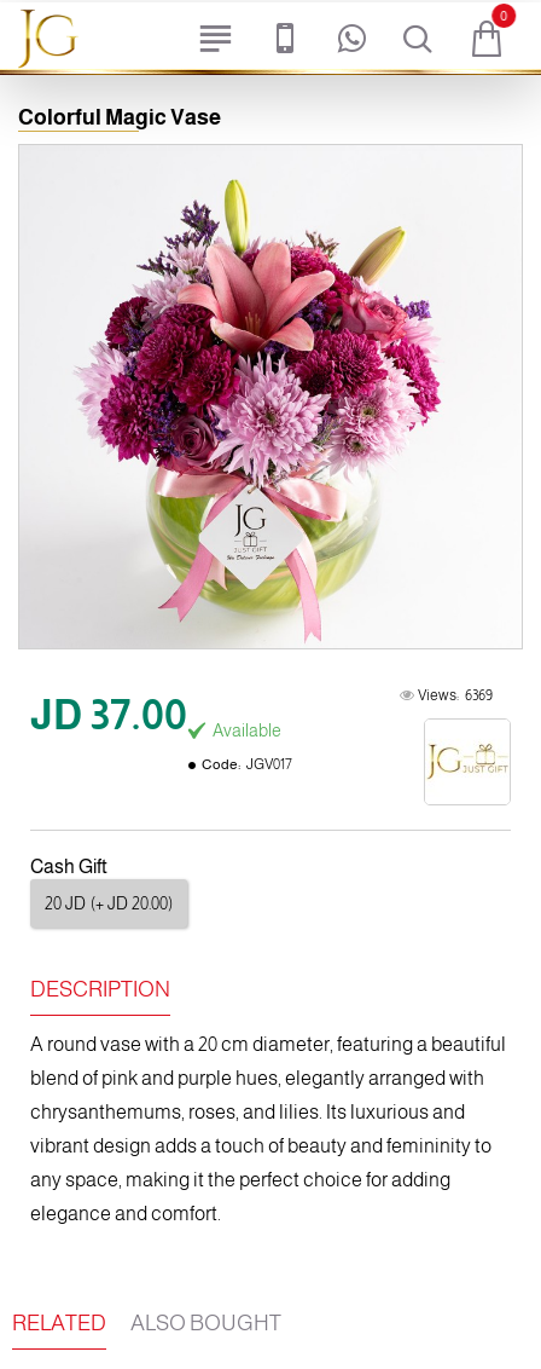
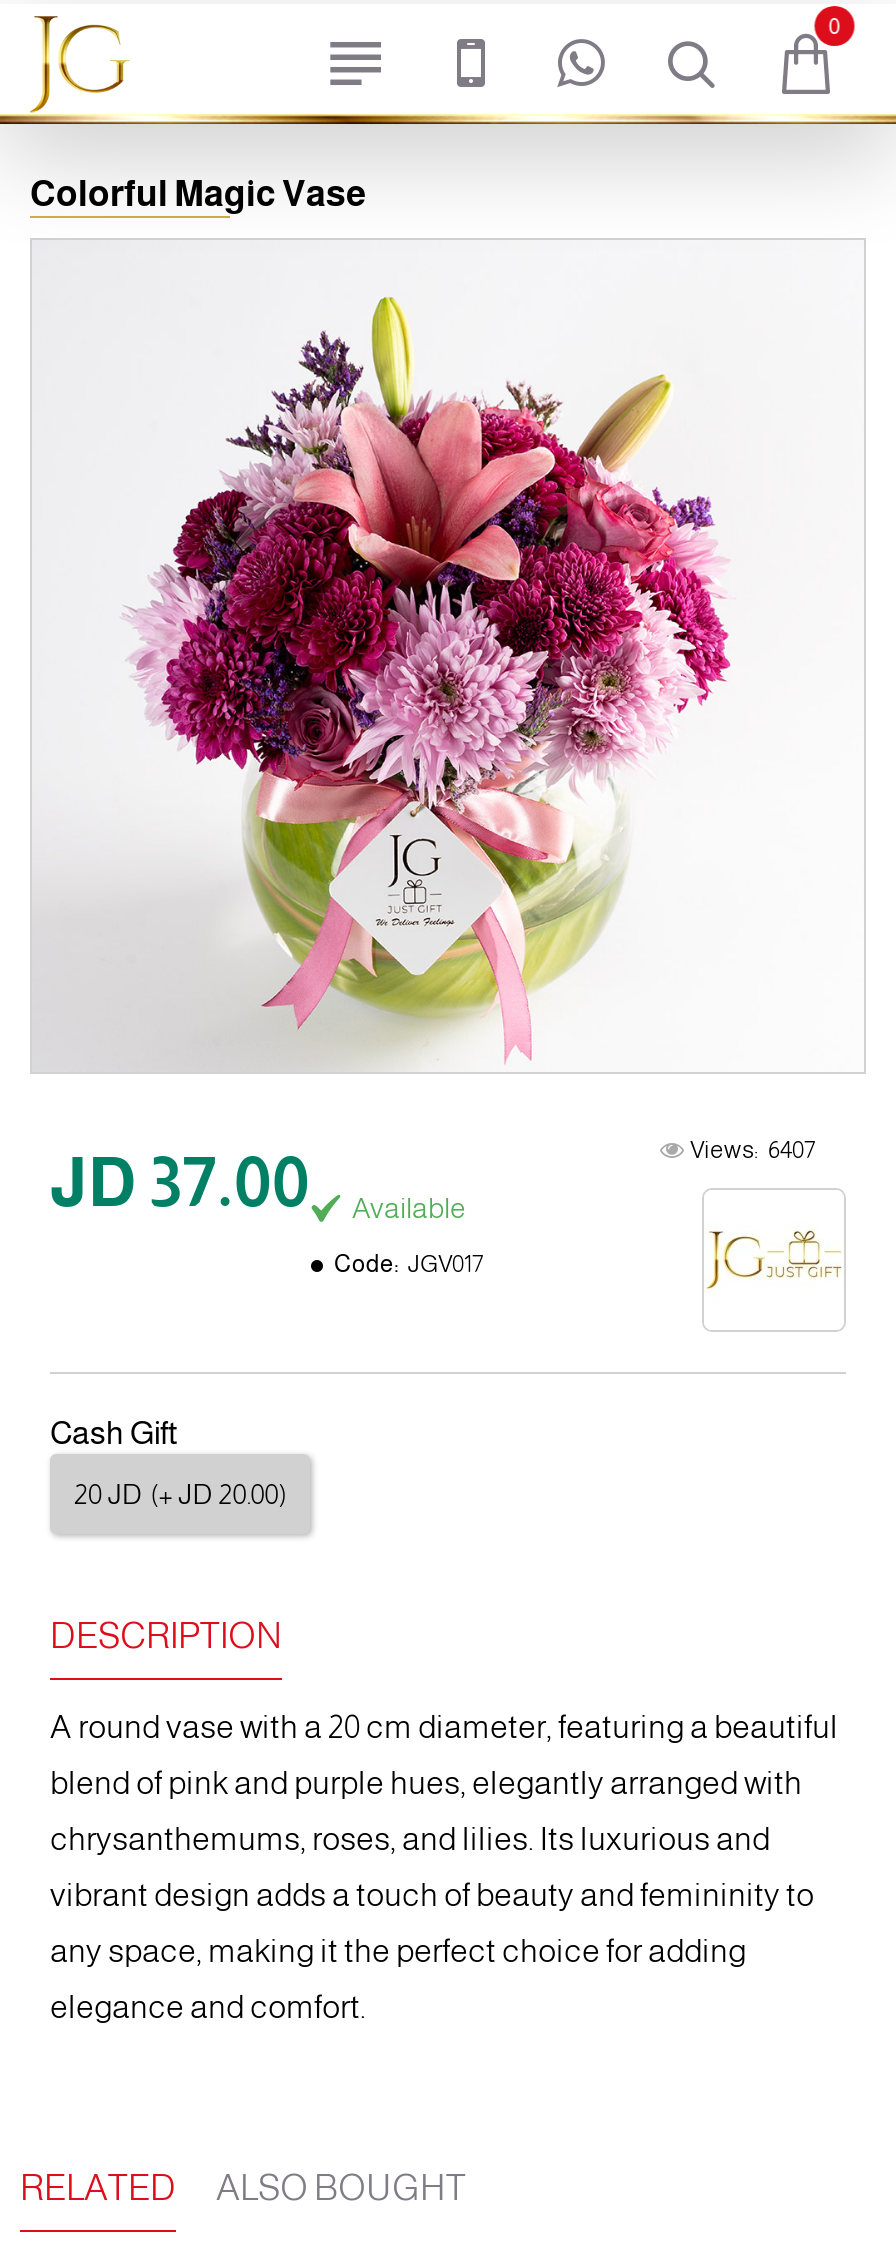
- Views: 6369
+ Views: 6407
